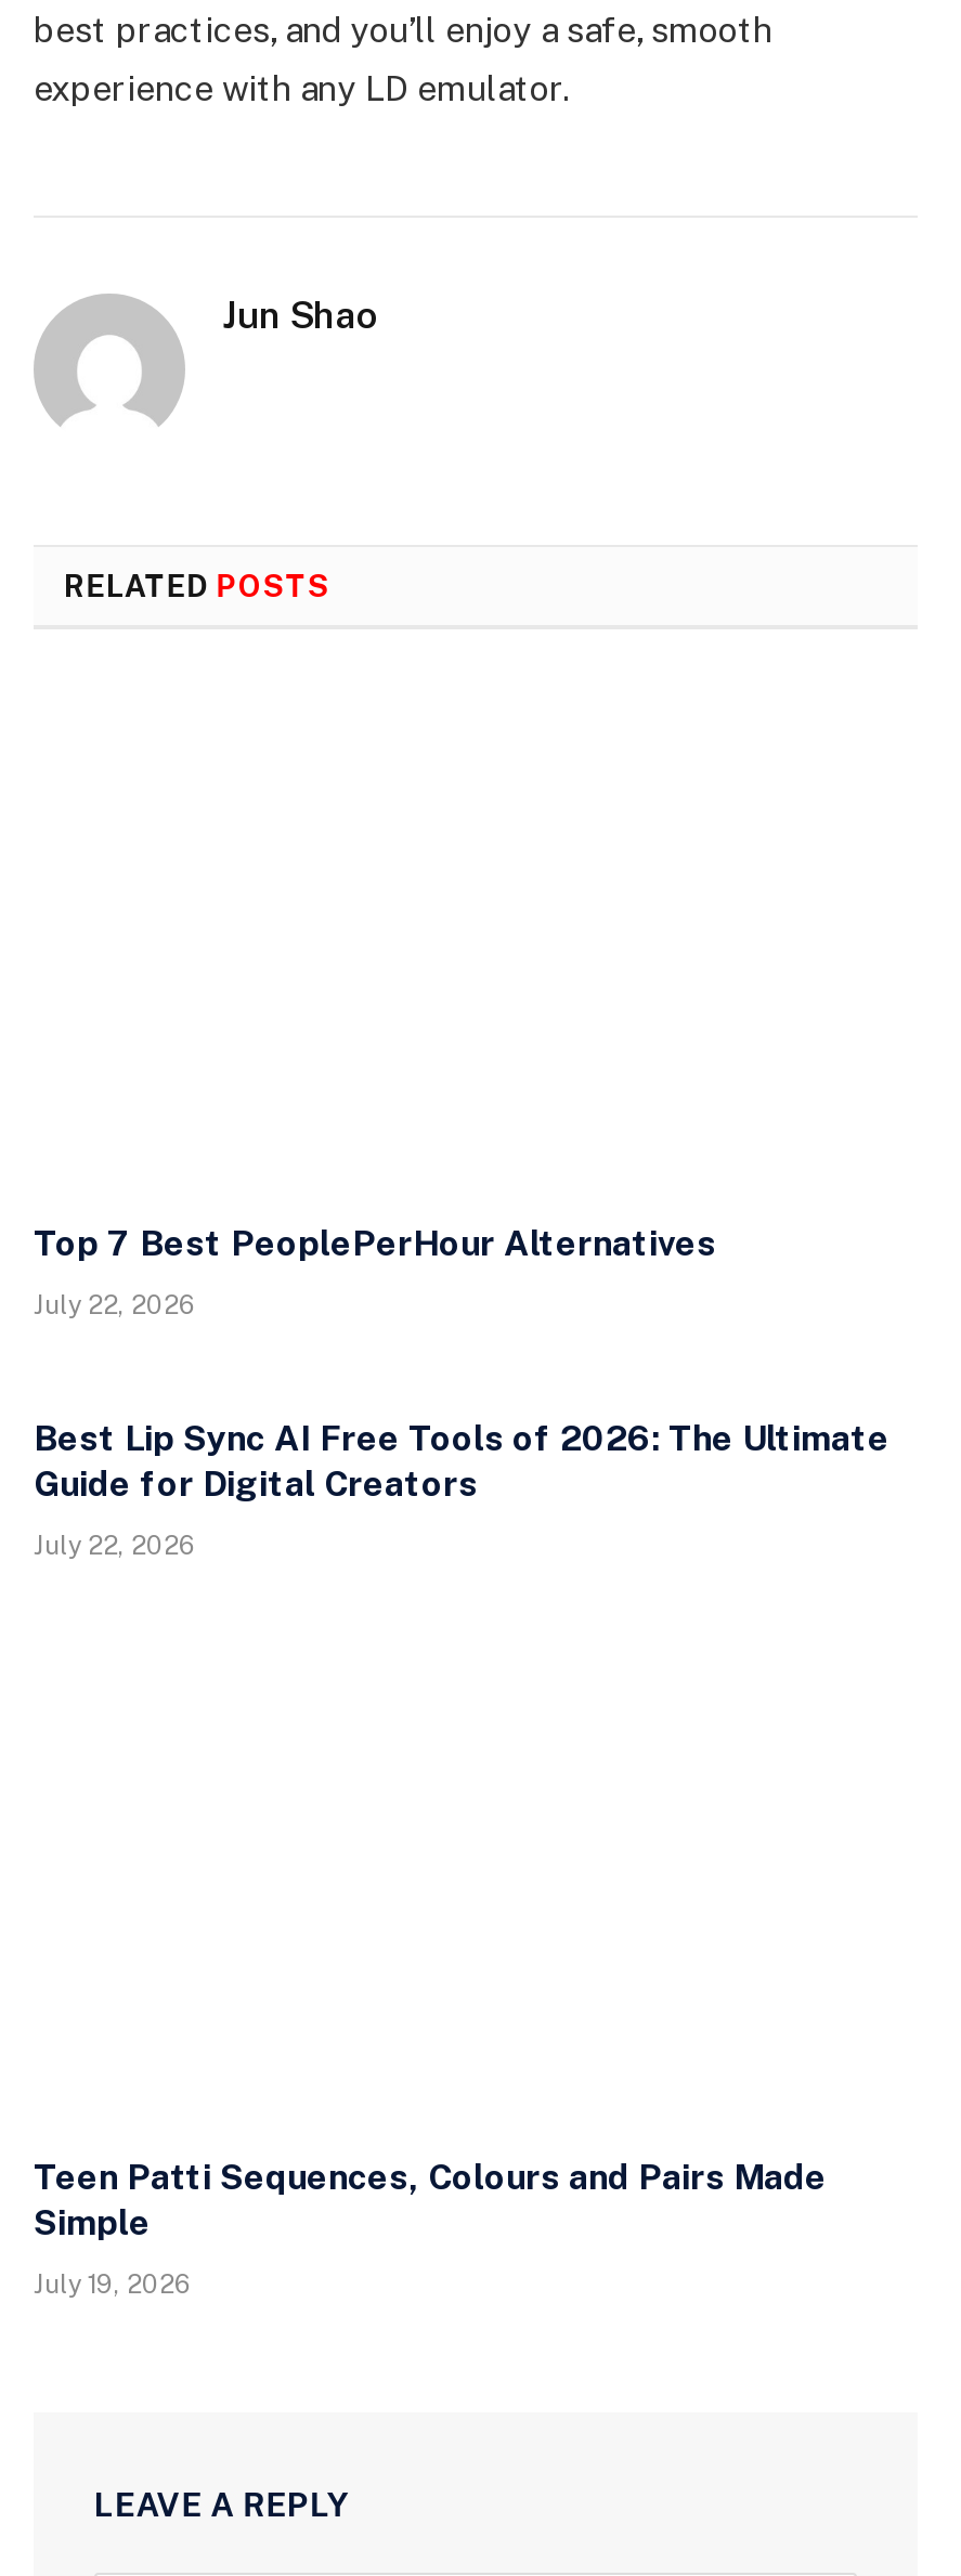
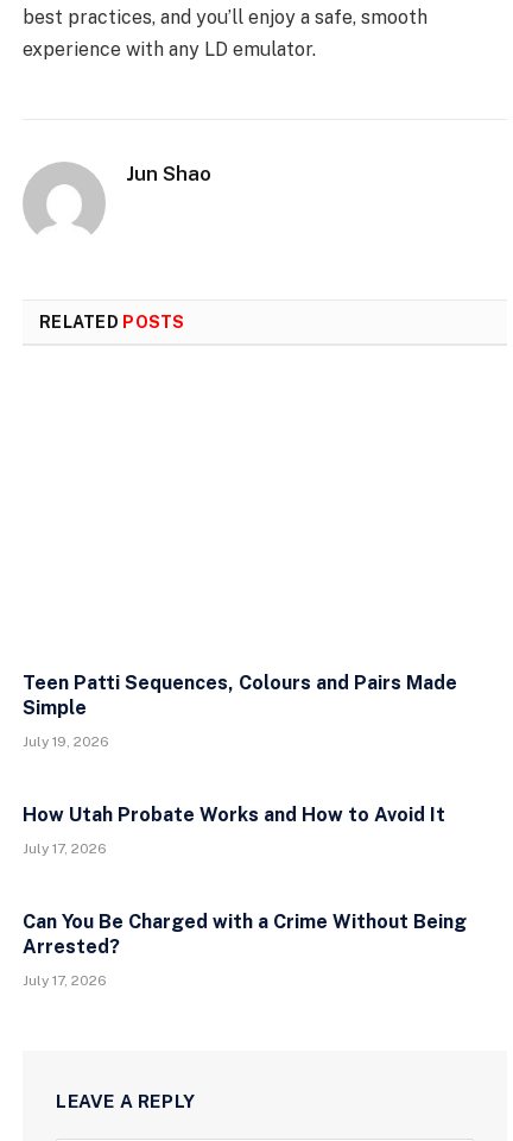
- Top 7 Best PeoplePerHour Alternatives
- July 22, 2026
- Best Lip Sync AI Free Tools of 2026: The Ultimate
- Guide for Digital Creators
- July 22, 2026

moved up: Teen Patti Sequences, Colours and Pairs Made | Simple | July 19, 2026

+ How Utah Probate Works and How to Avoid It
+ July 17, 2026
+ Can You Be Charged with a Crime Without Being
+ Arrested?
+ July 17, 2026
